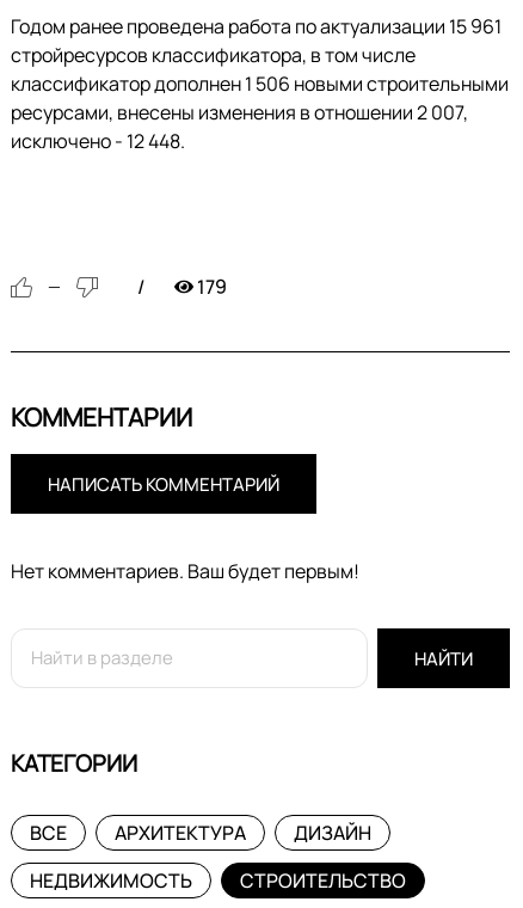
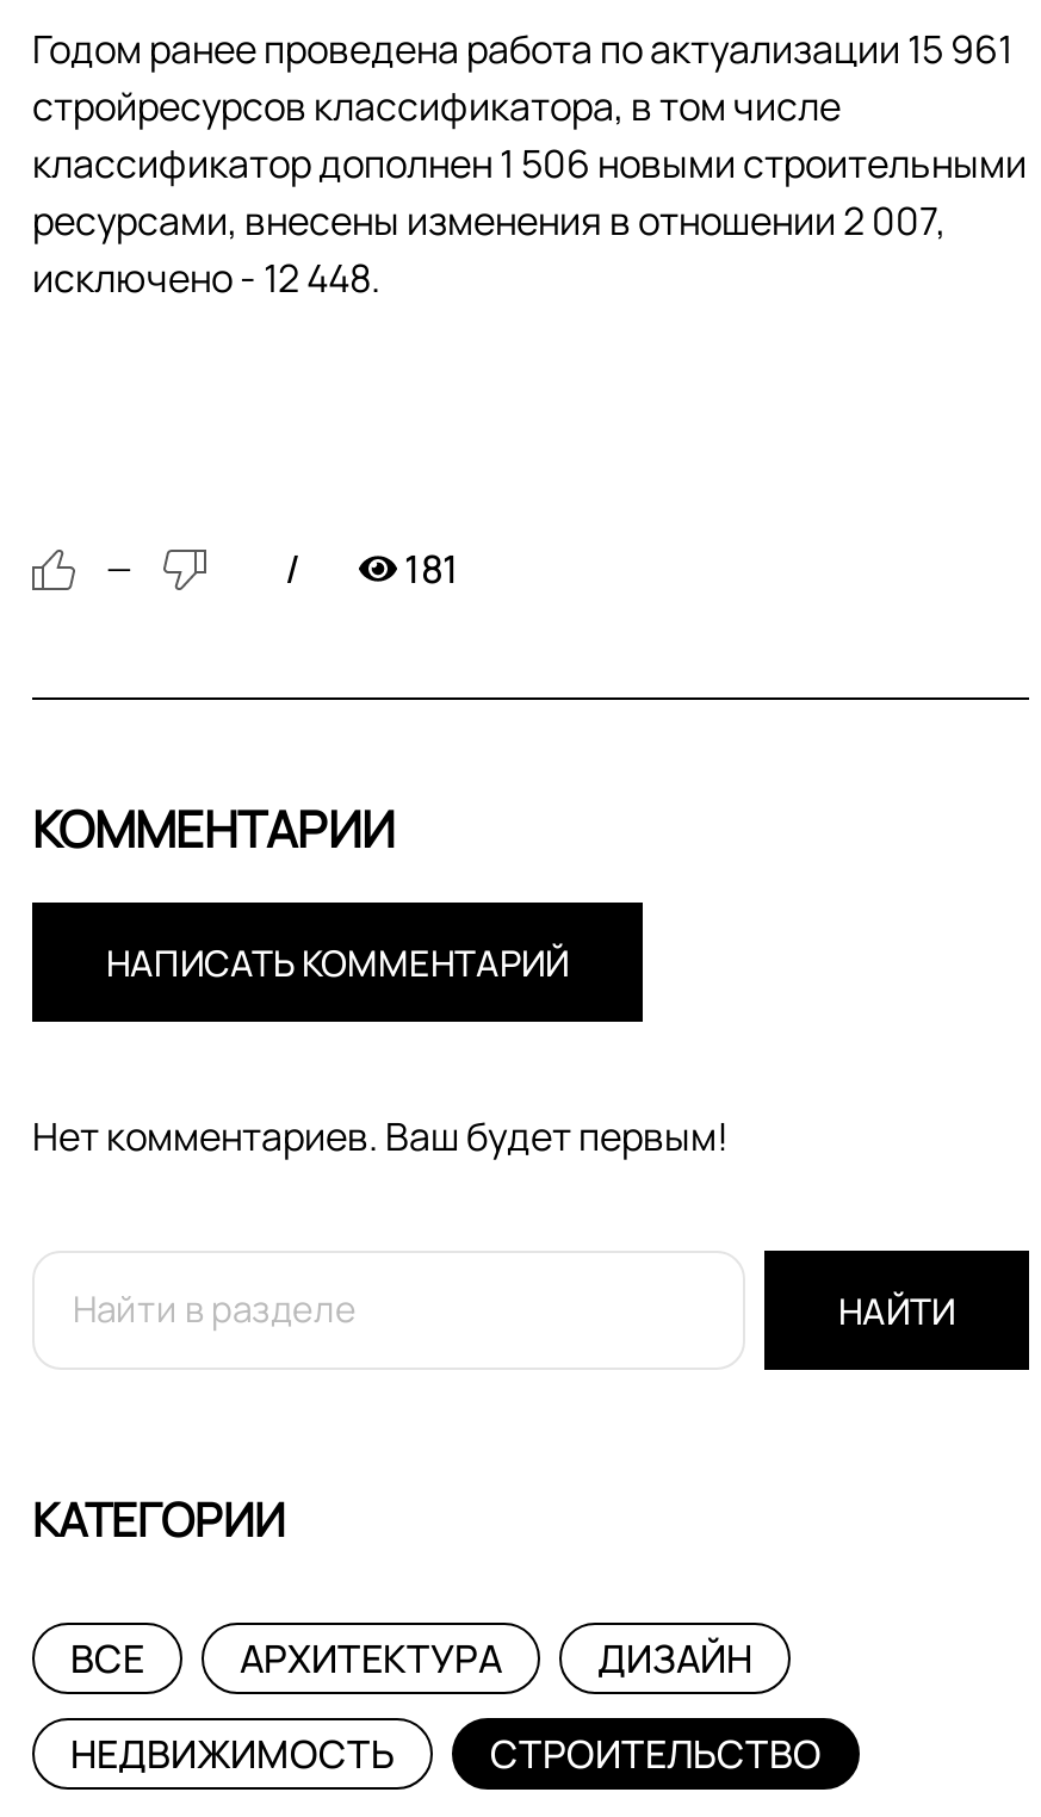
- 179
+ 181
